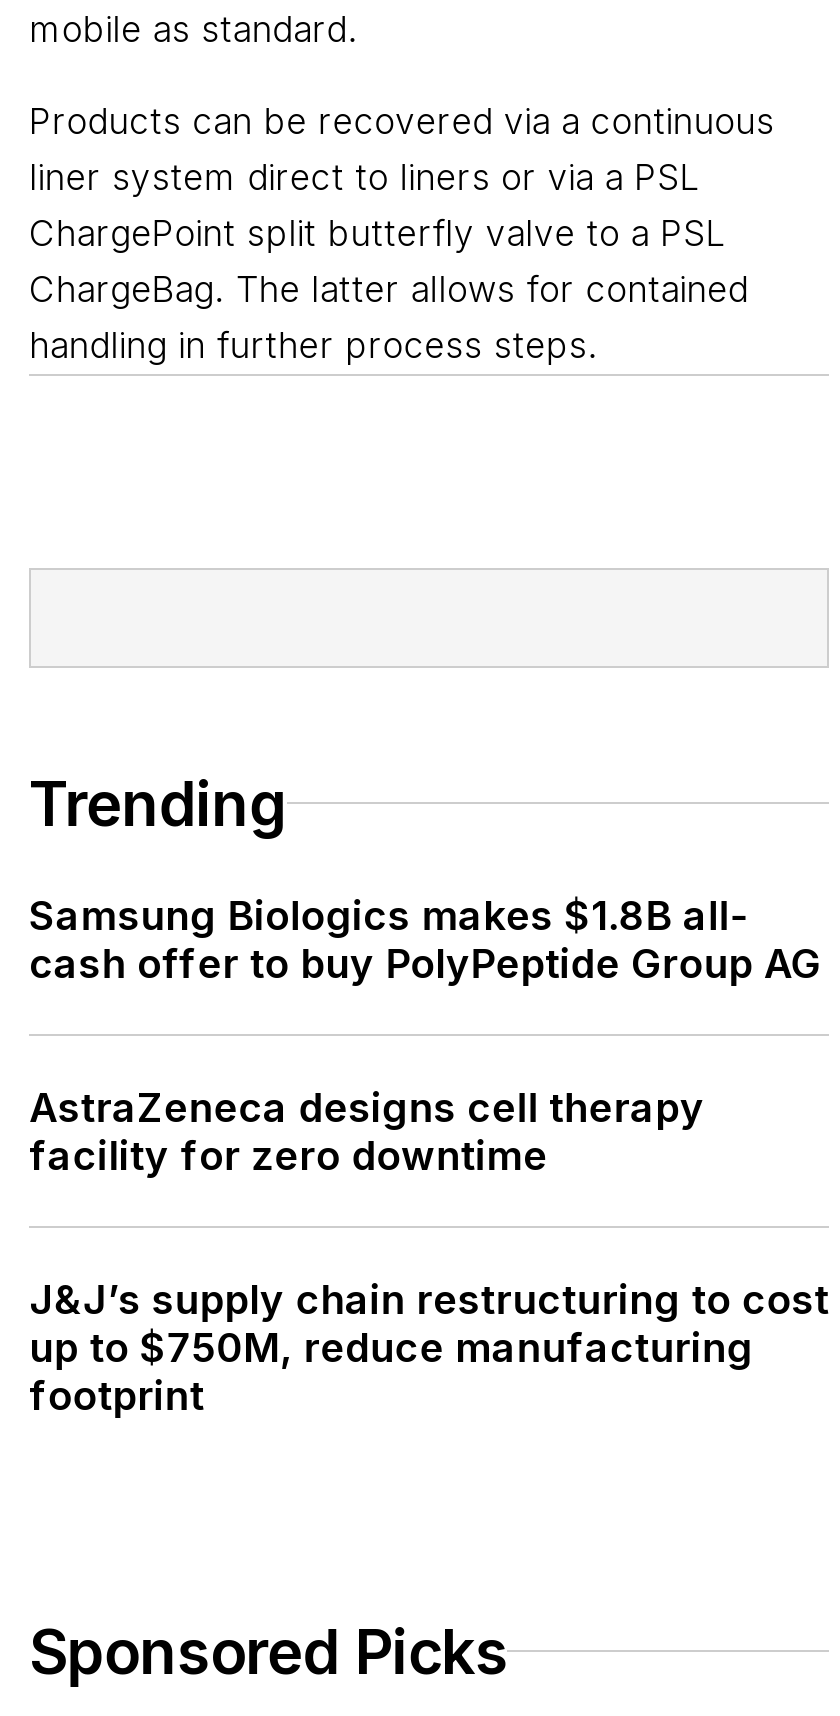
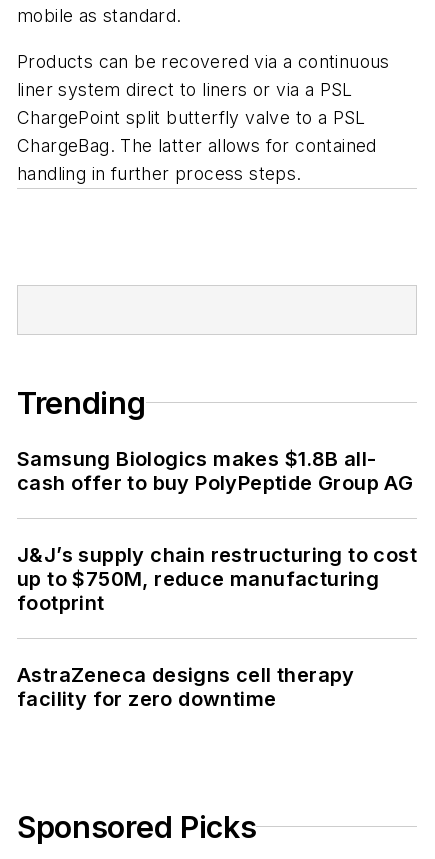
moved down: AstraZeneca designs cell therapy | facility for zero downtime

moved up: J&J’s supply chain restructuring to cost | up to $750M, reduce manufacturing | footprint
